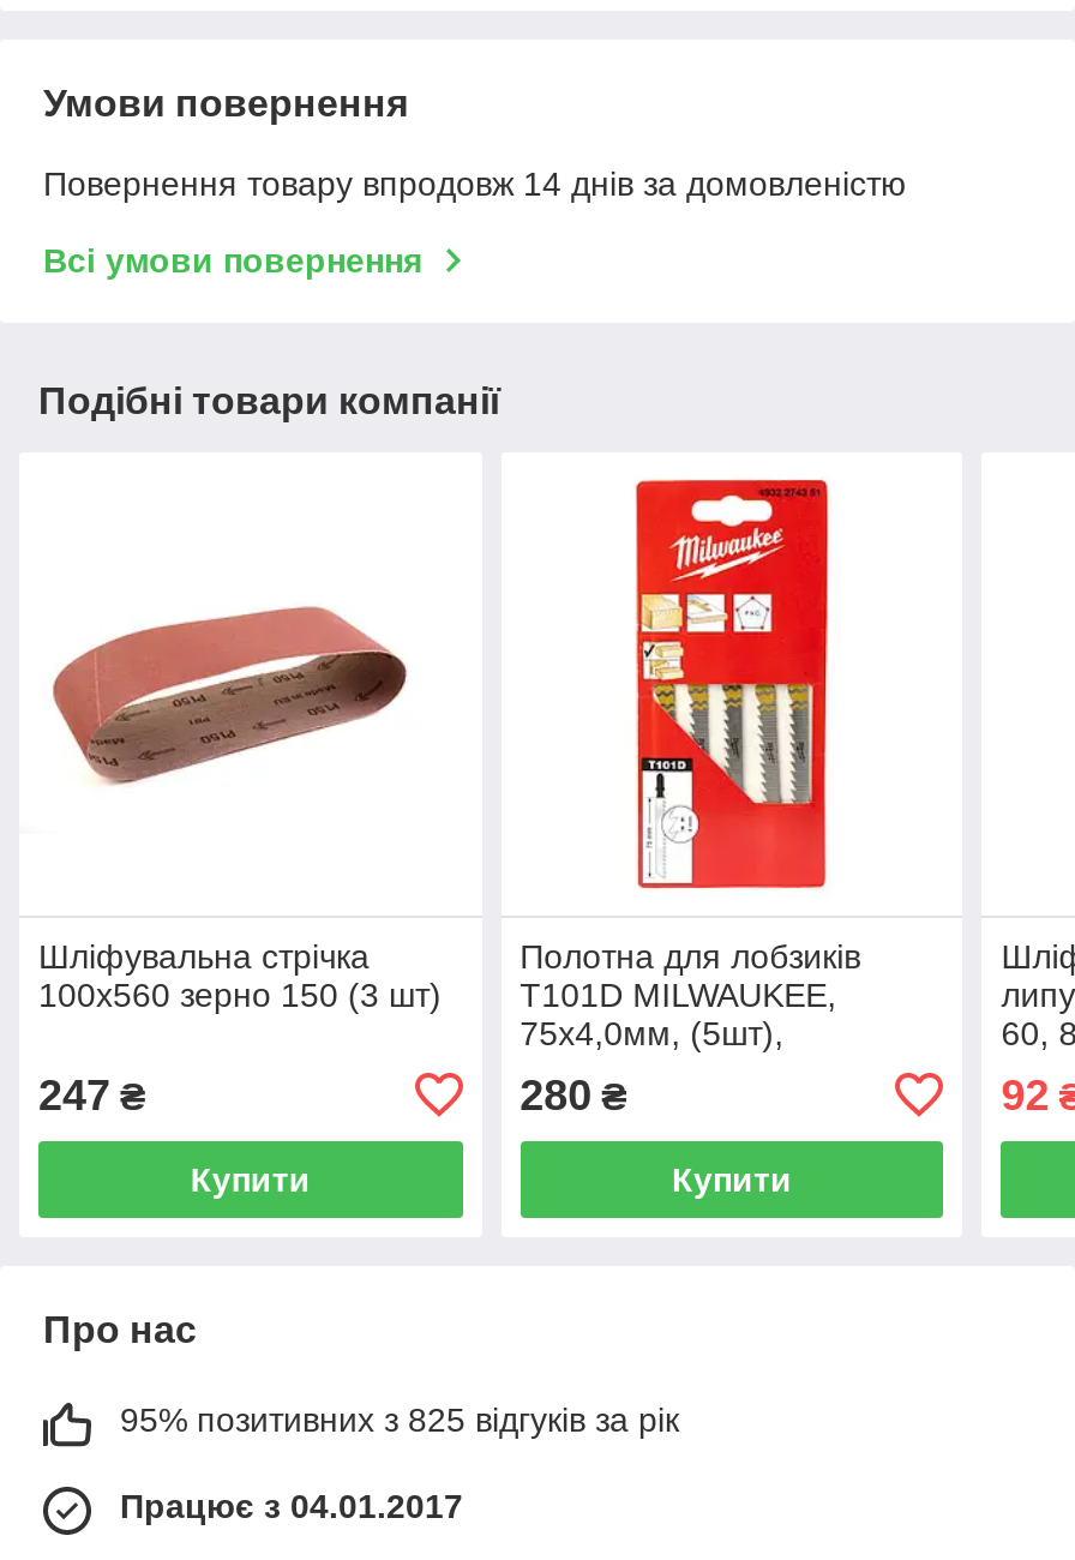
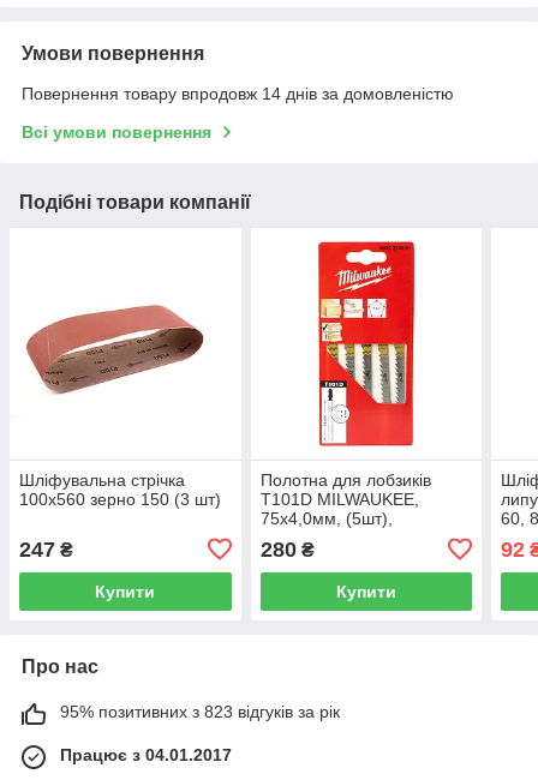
- 95% позитивних з 825 відгуків за рік
+ 95% позитивних з 823 відгуків за рік
